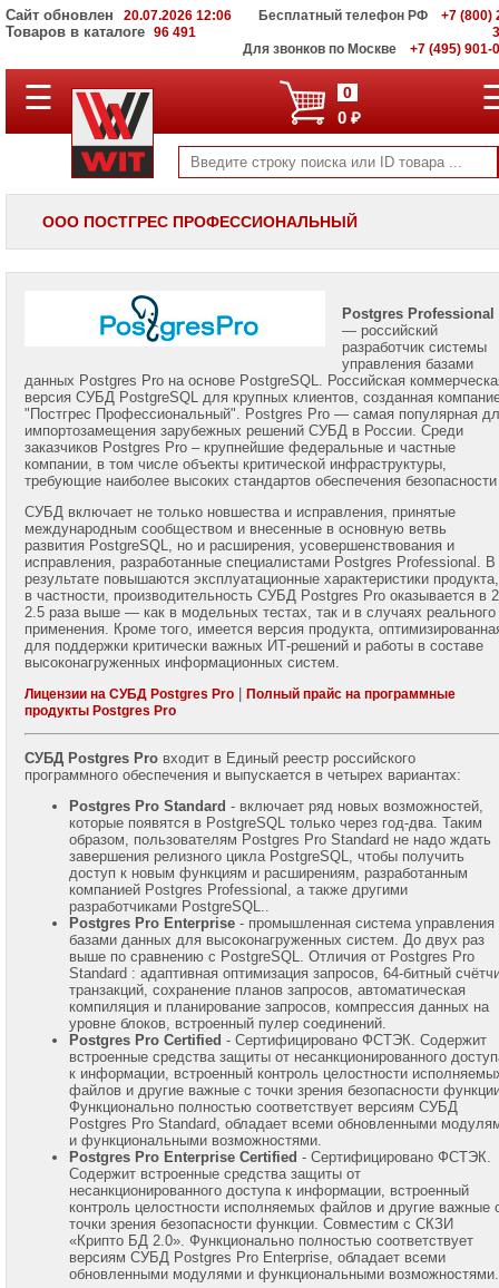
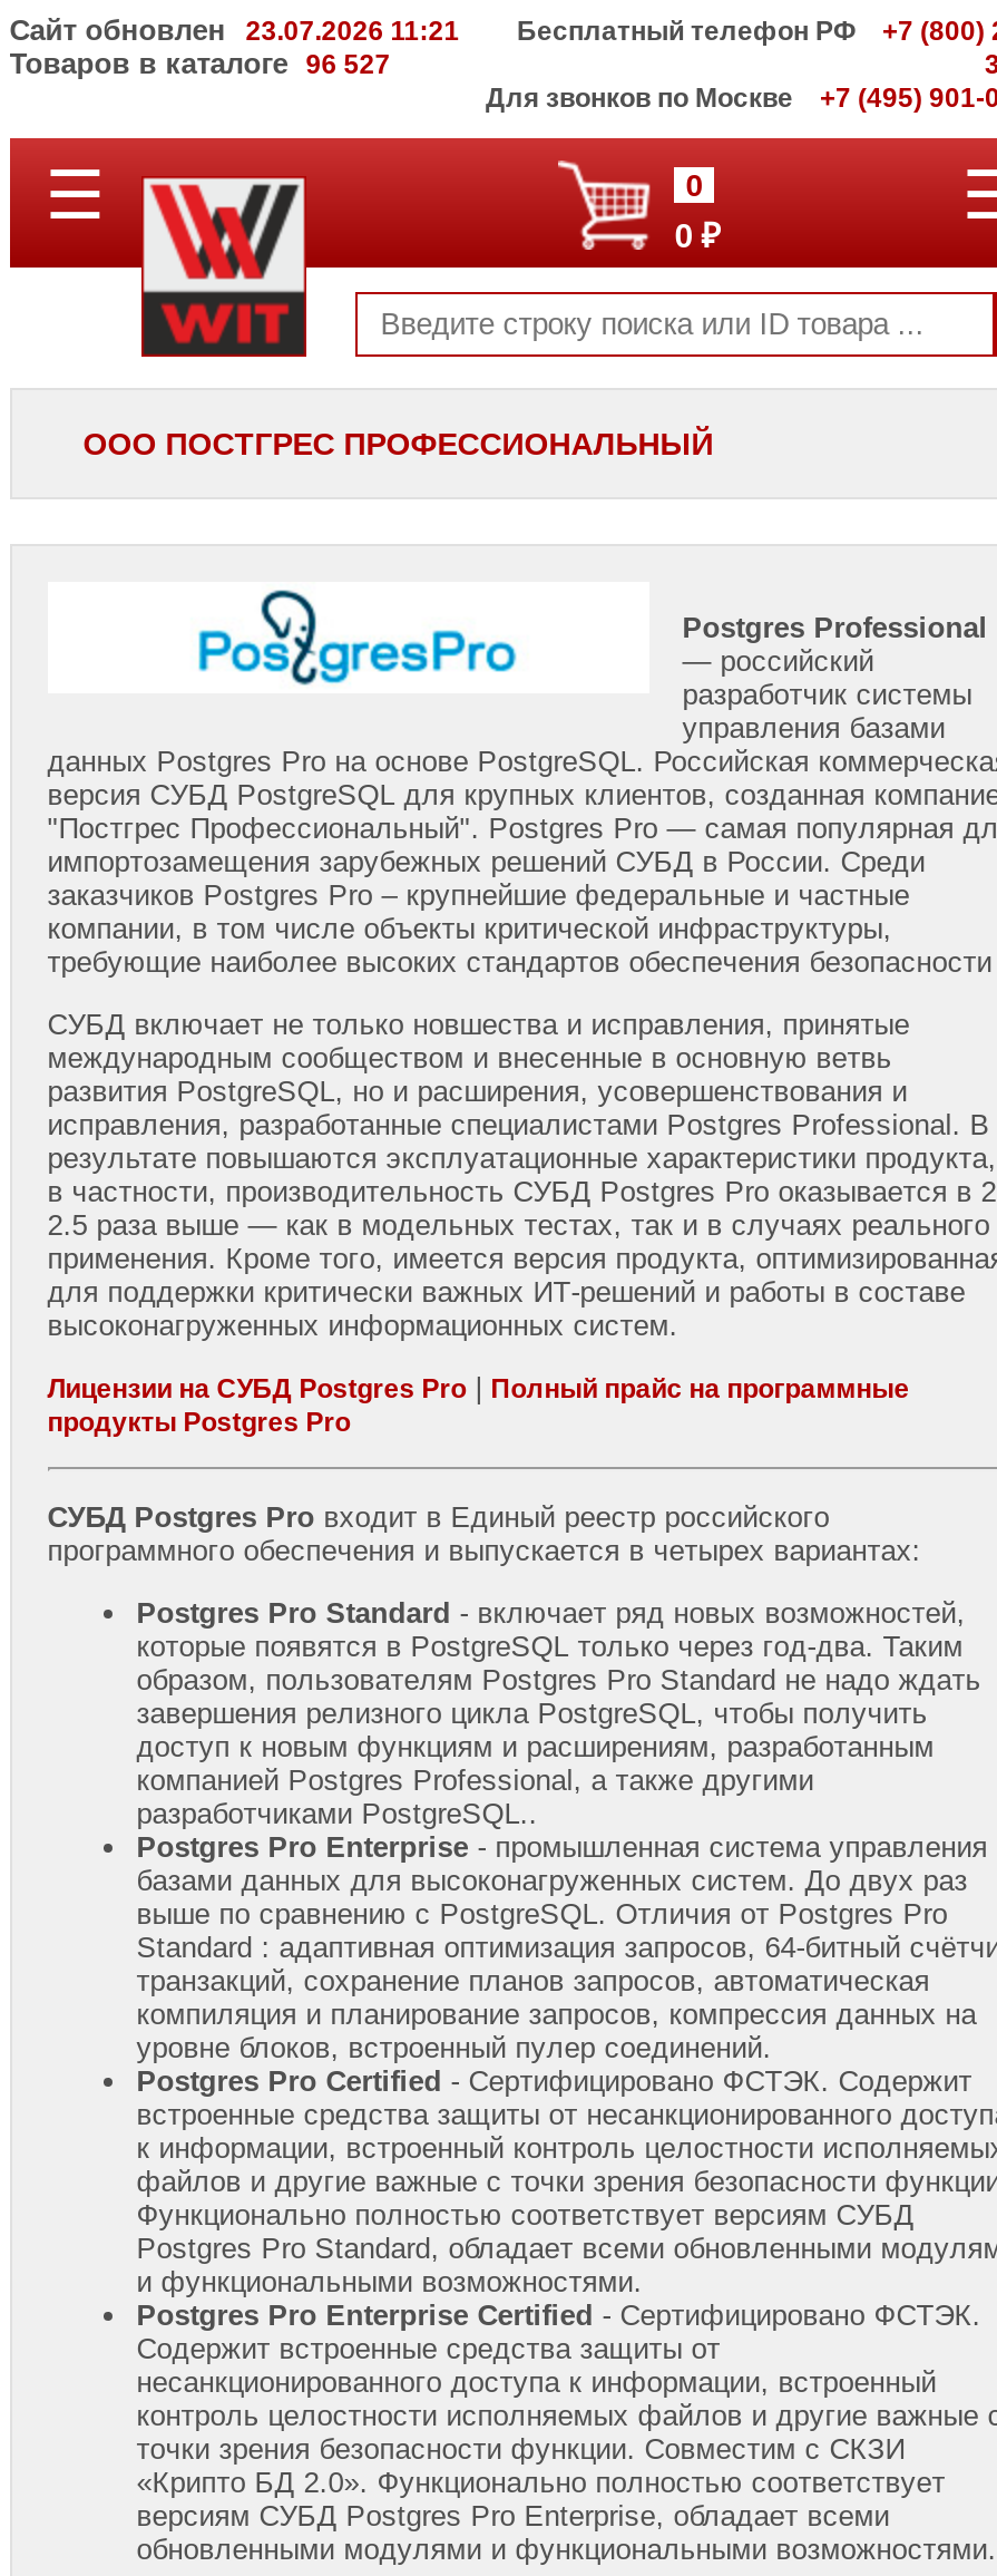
- Сайт обновлен 20.07.2026 12:06
+ Сайт обновлен 23.07.2026 11:21

- Товаров в каталоге 96 491
+ Товаров в каталоге 96 527
